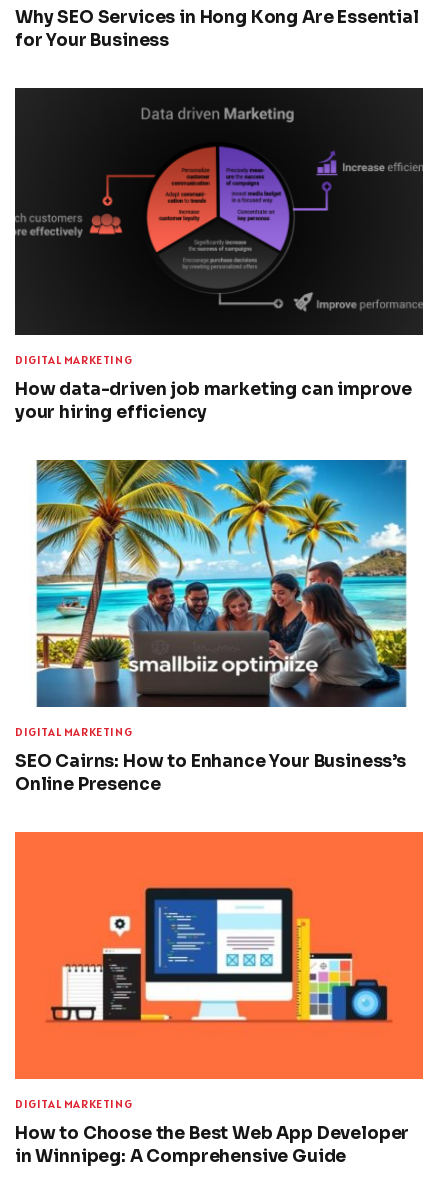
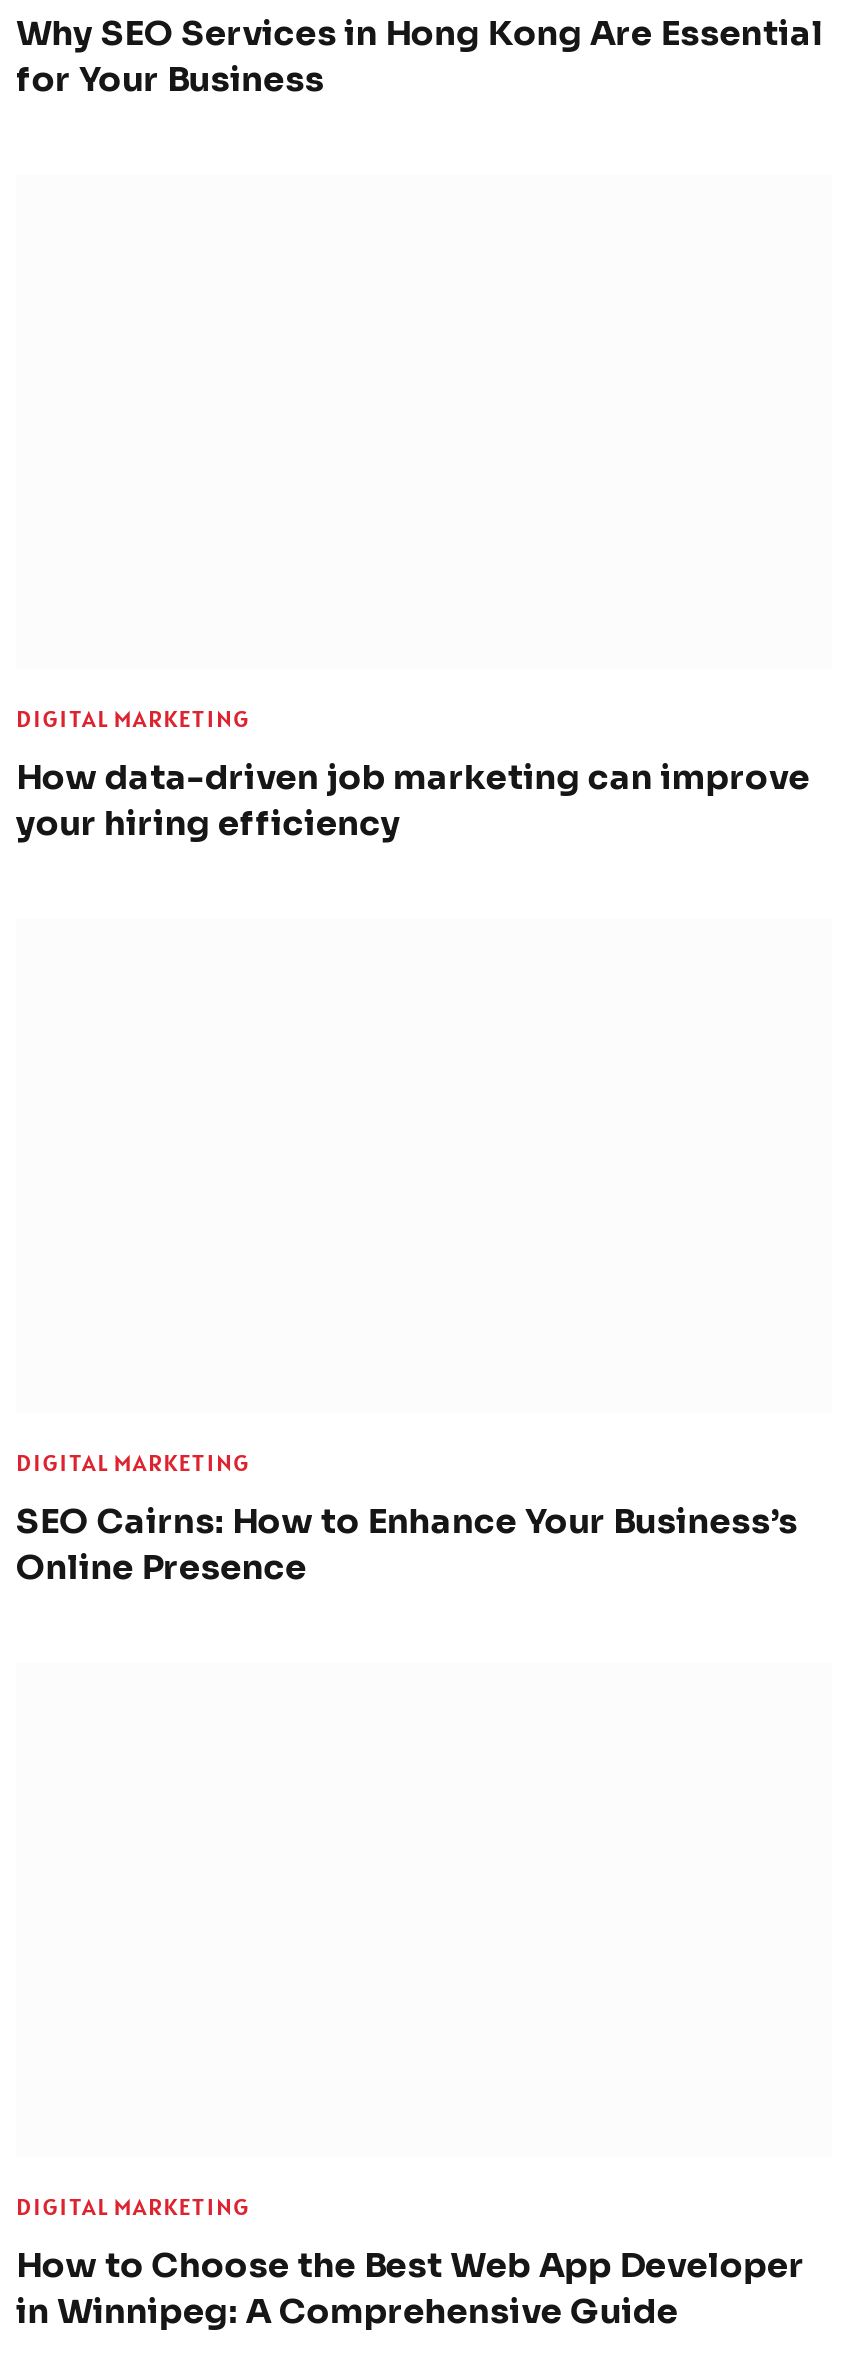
- [image]

- [image]

- [image]
